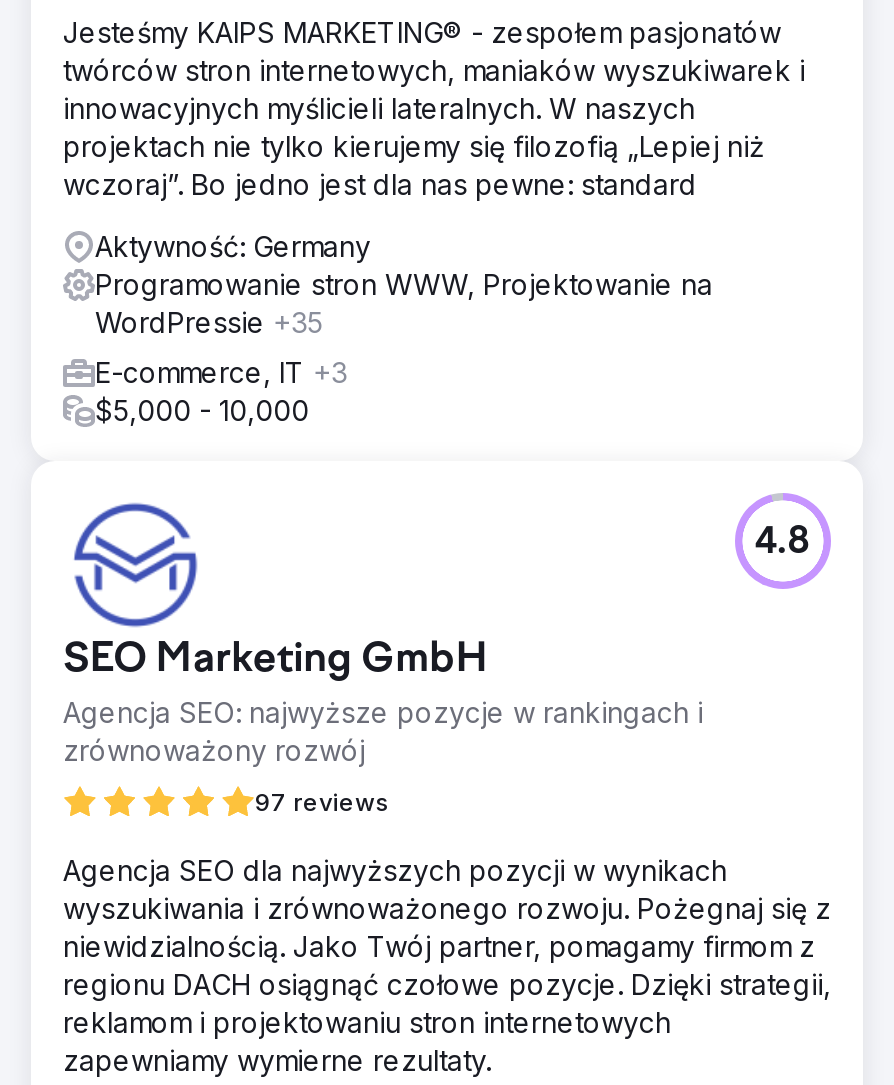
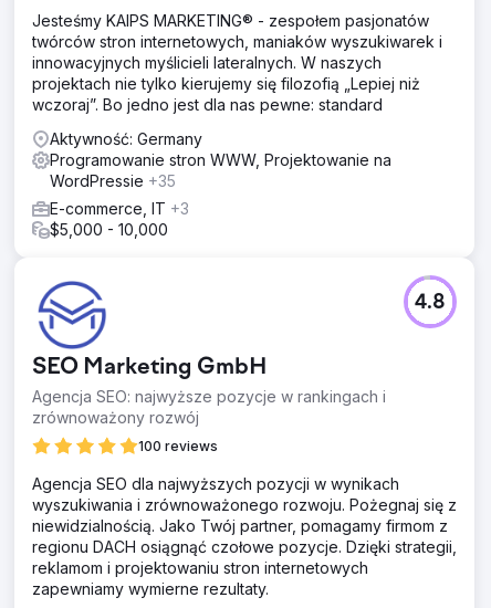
- 97 reviews
+ 100 reviews
